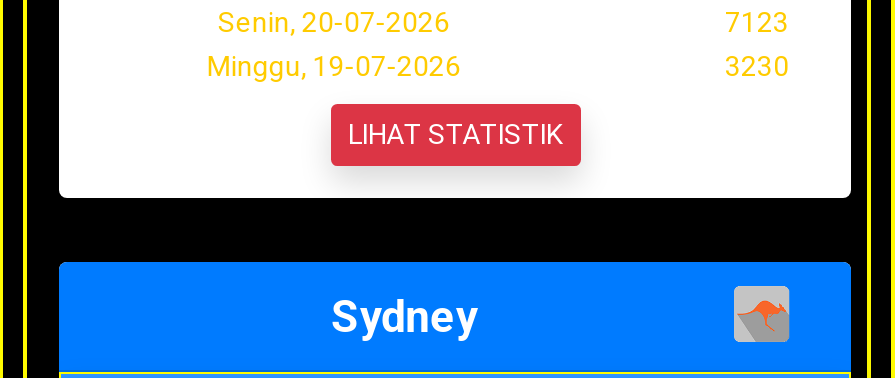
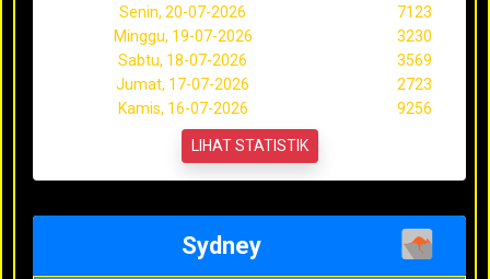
+ Sabtu, 18-07-2026
+ 3569
+ Jumat, 17-07-2026
+ 2723
+ Kamis, 16-07-2026
+ 9256
